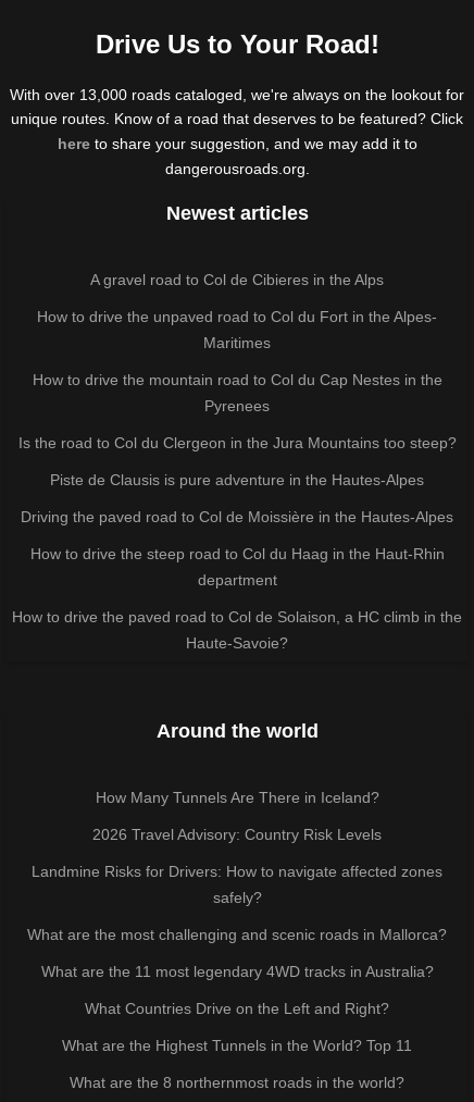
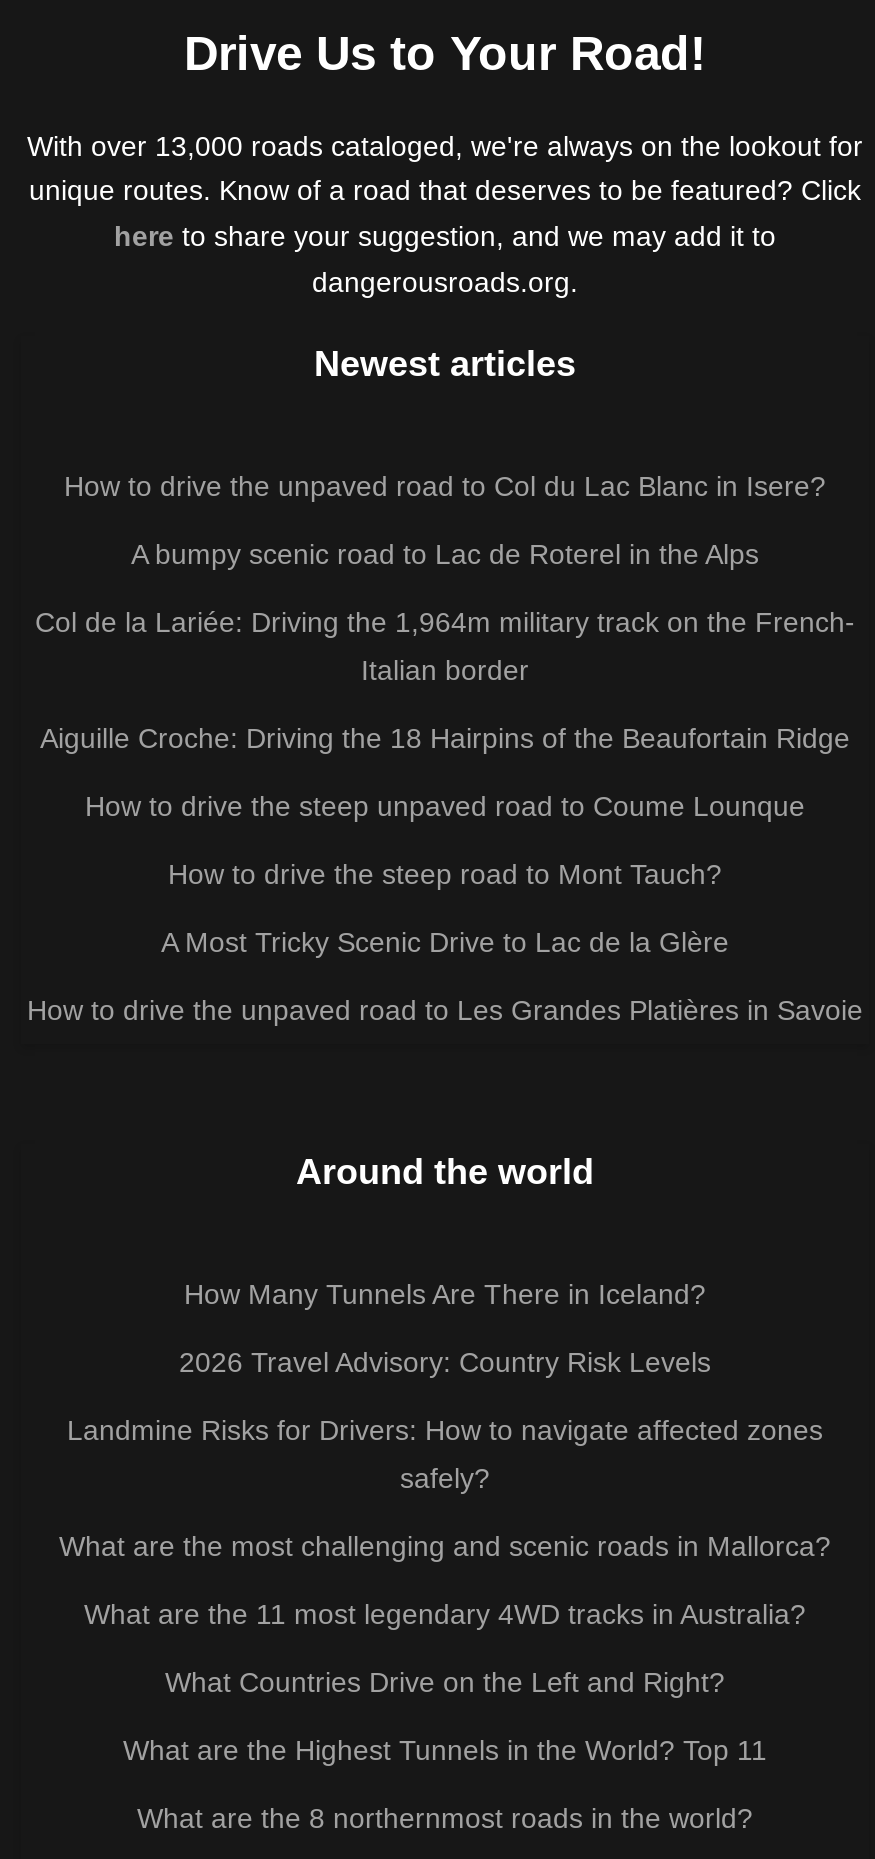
- A gravel road to Col de Cibieres in the Alps
- How to drive the unpaved road to Col du Fort in the Alpes-
- Maritimes
- How to drive the mountain road to Col du Cap Nestes in the
- Pyrenees
- Is the road to Col du Clergeon in the Jura Mountains too steep?
- Piste de Clausis is pure adventure in the Hautes-Alpes
- Driving the paved road to Col de Moissière in the Hautes-Alpes
- How to drive the steep road to Col du Haag in the Haut-Rhin
- department
- How to drive the paved road to Col de Solaison, a HC climb in the
- Haute-Savoie?
+ How to drive the unpaved road to Col du Lac Blanc in Isere?
+ A bumpy scenic road to Lac de Roterel in the Alps
+ Col de la Lariée: Driving the 1,964m military track on the French-
+ Italian border
+ Aiguille Croche: Driving the 18 Hairpins of the Beaufortain Ridge
+ How to drive the steep unpaved road to Coume Lounque
+ How to drive the steep road to Mont Tauch?
+ A Most Tricky Scenic Drive to Lac de la Glère
+ How to drive the unpaved road to Les Grandes Platières in Savoie
